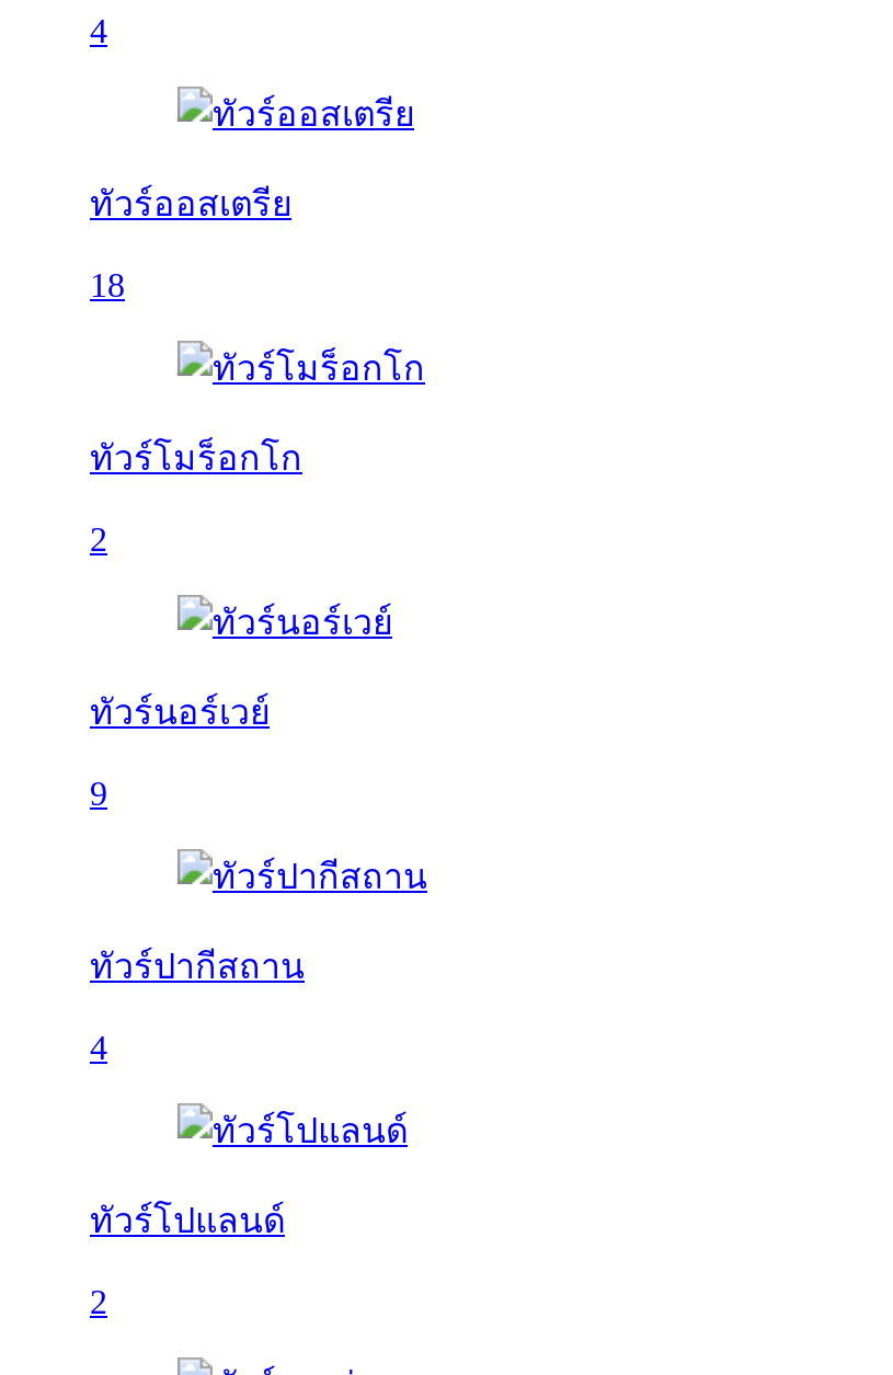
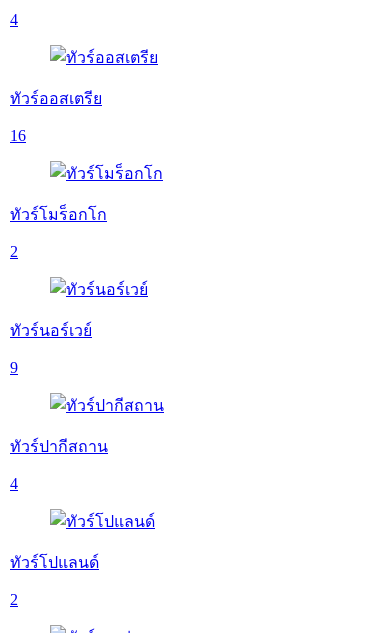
- 18
+ 16
